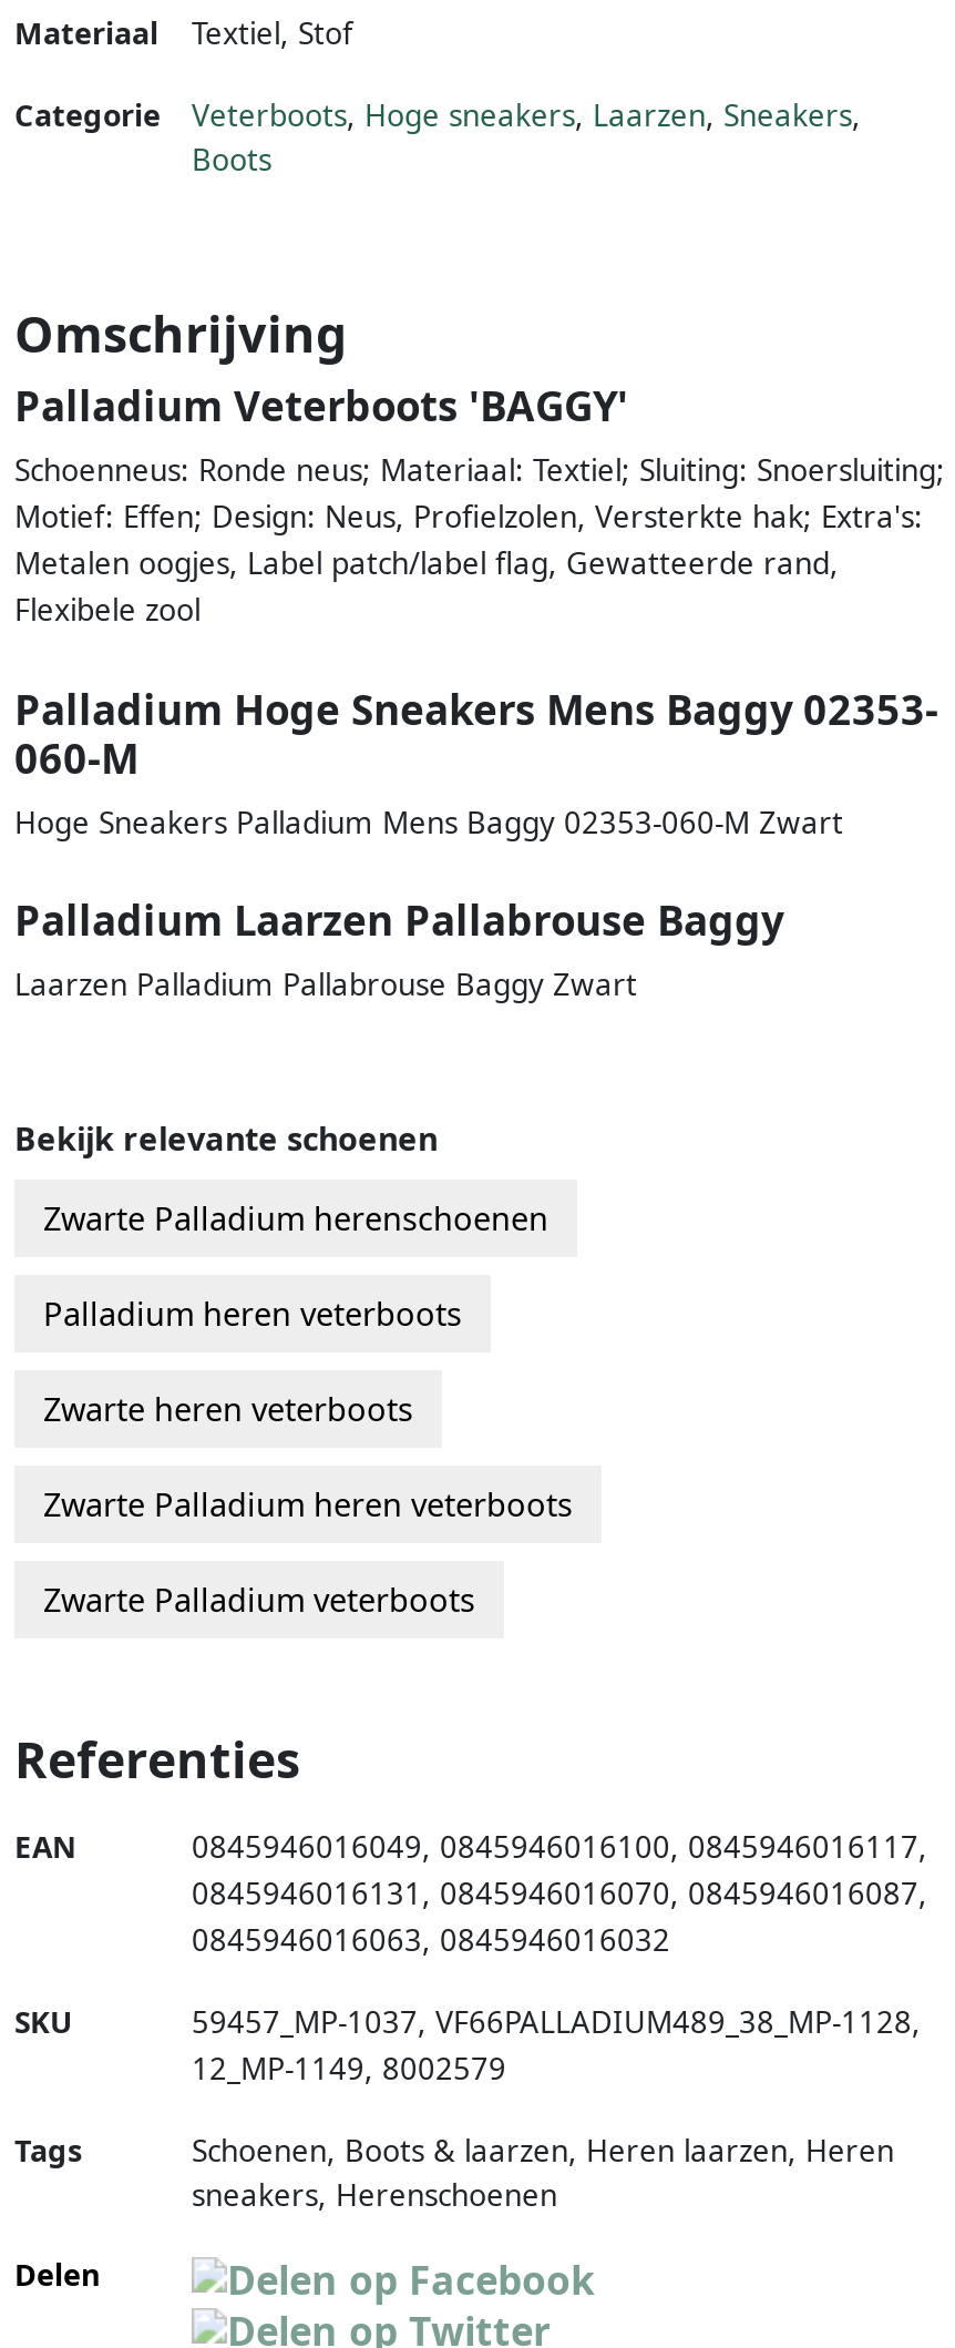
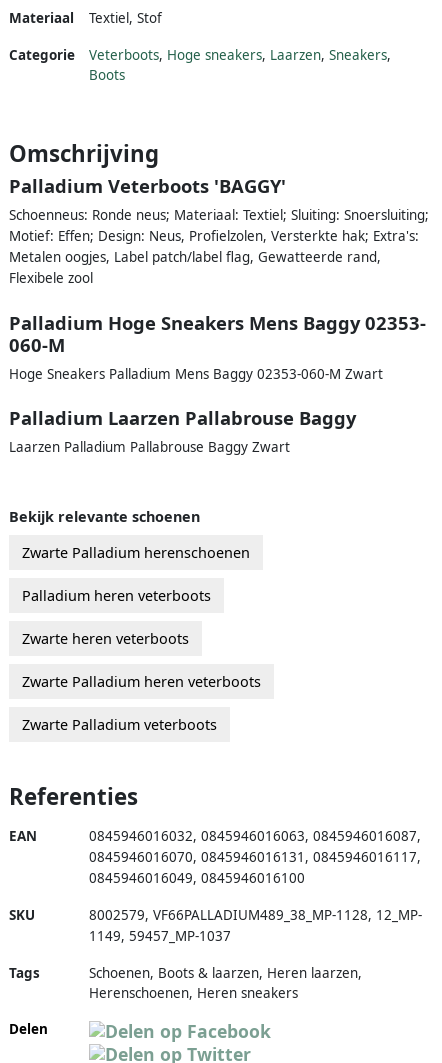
- 0845946016049, 0845946016100, 0845946016117,
+ 0845946016032, 0845946016063, 0845946016087,

- 0845946016131, 0845946016070, 0845946016087,
+ 0845946016070, 0845946016131, 0845946016117,

- 0845946016063, 0845946016032
+ 0845946016049, 0845946016100

- 59457_MP-1037, VF66PALLADIUM489_38_MP-1128,
- 12_MP-1149, 8002579
+ 8002579, VF66PALLADIUM489_38_MP-1128, 12_MP-
+ 1149, 59457_MP-1037

- Schoenen, Boots & laarzen, Heren laarzen, Heren
- sneakers, Herenschoenen
+ Schoenen, Boots & laarzen, Heren laarzen,
+ Herenschoenen, Heren sneakers
